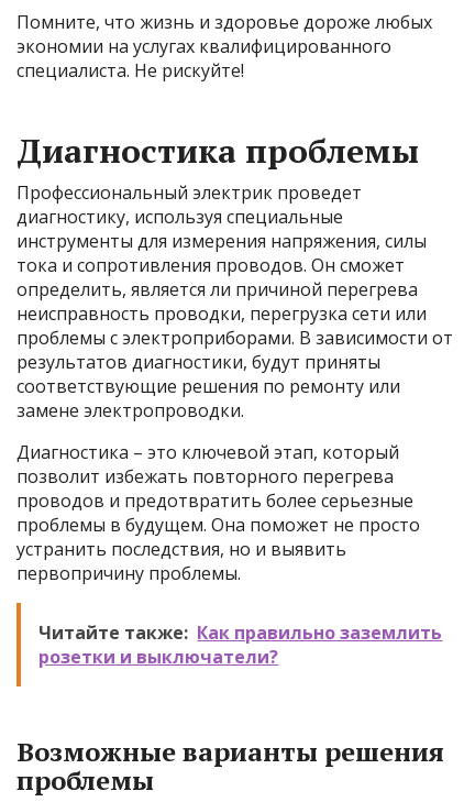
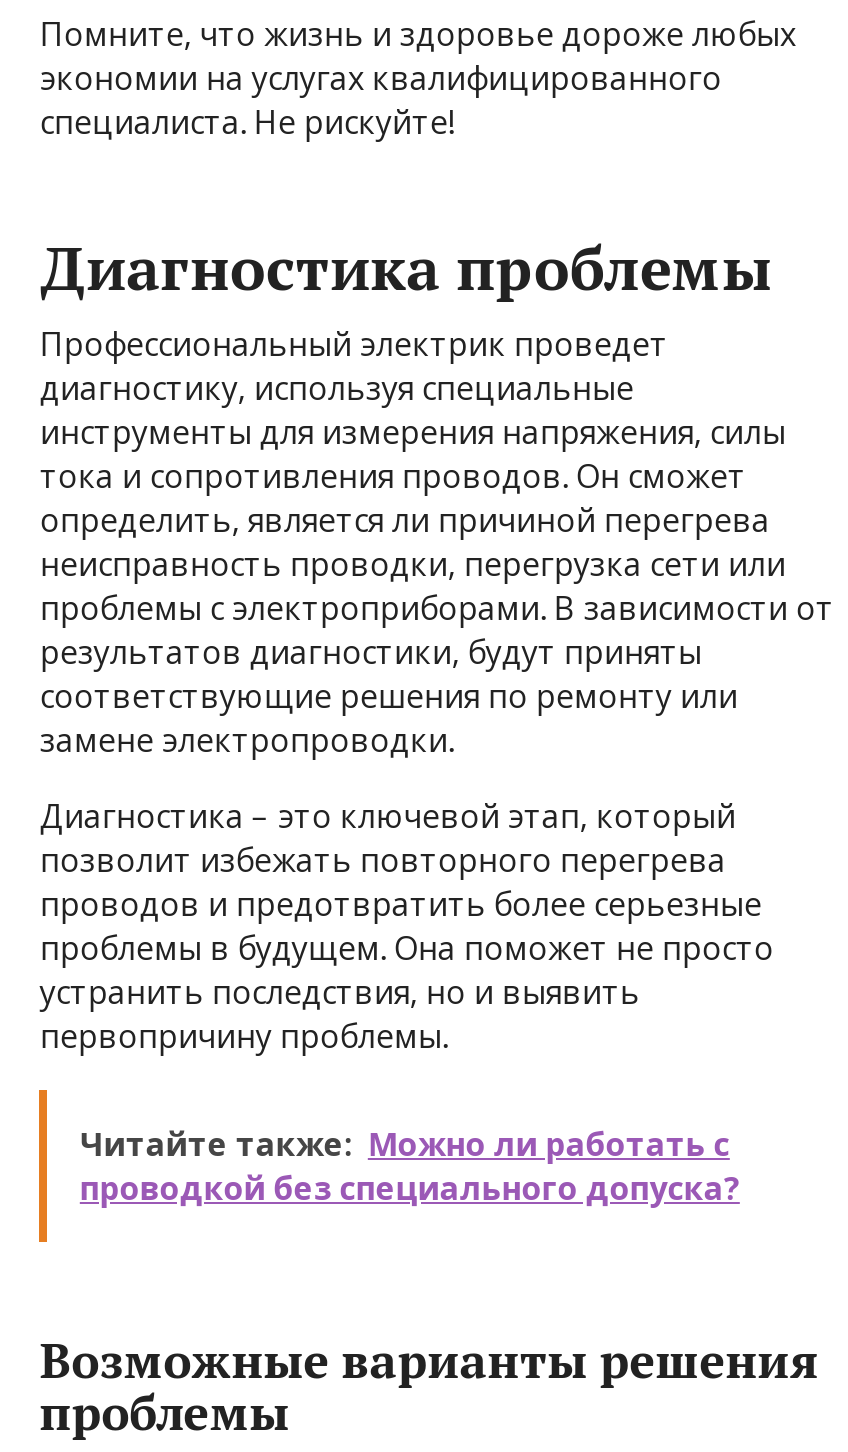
- Читайте также: Как правильно заземлить
- розетки и выключатели?
+ Читайте также: Можно ли работать с
+ проводкой без специального допуска?
